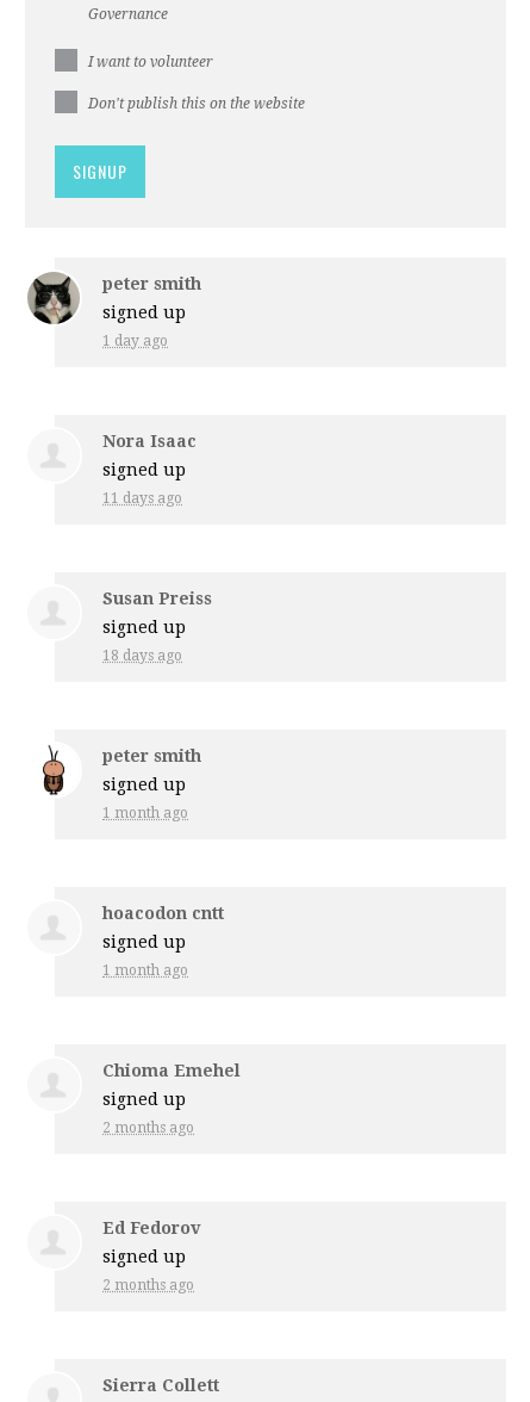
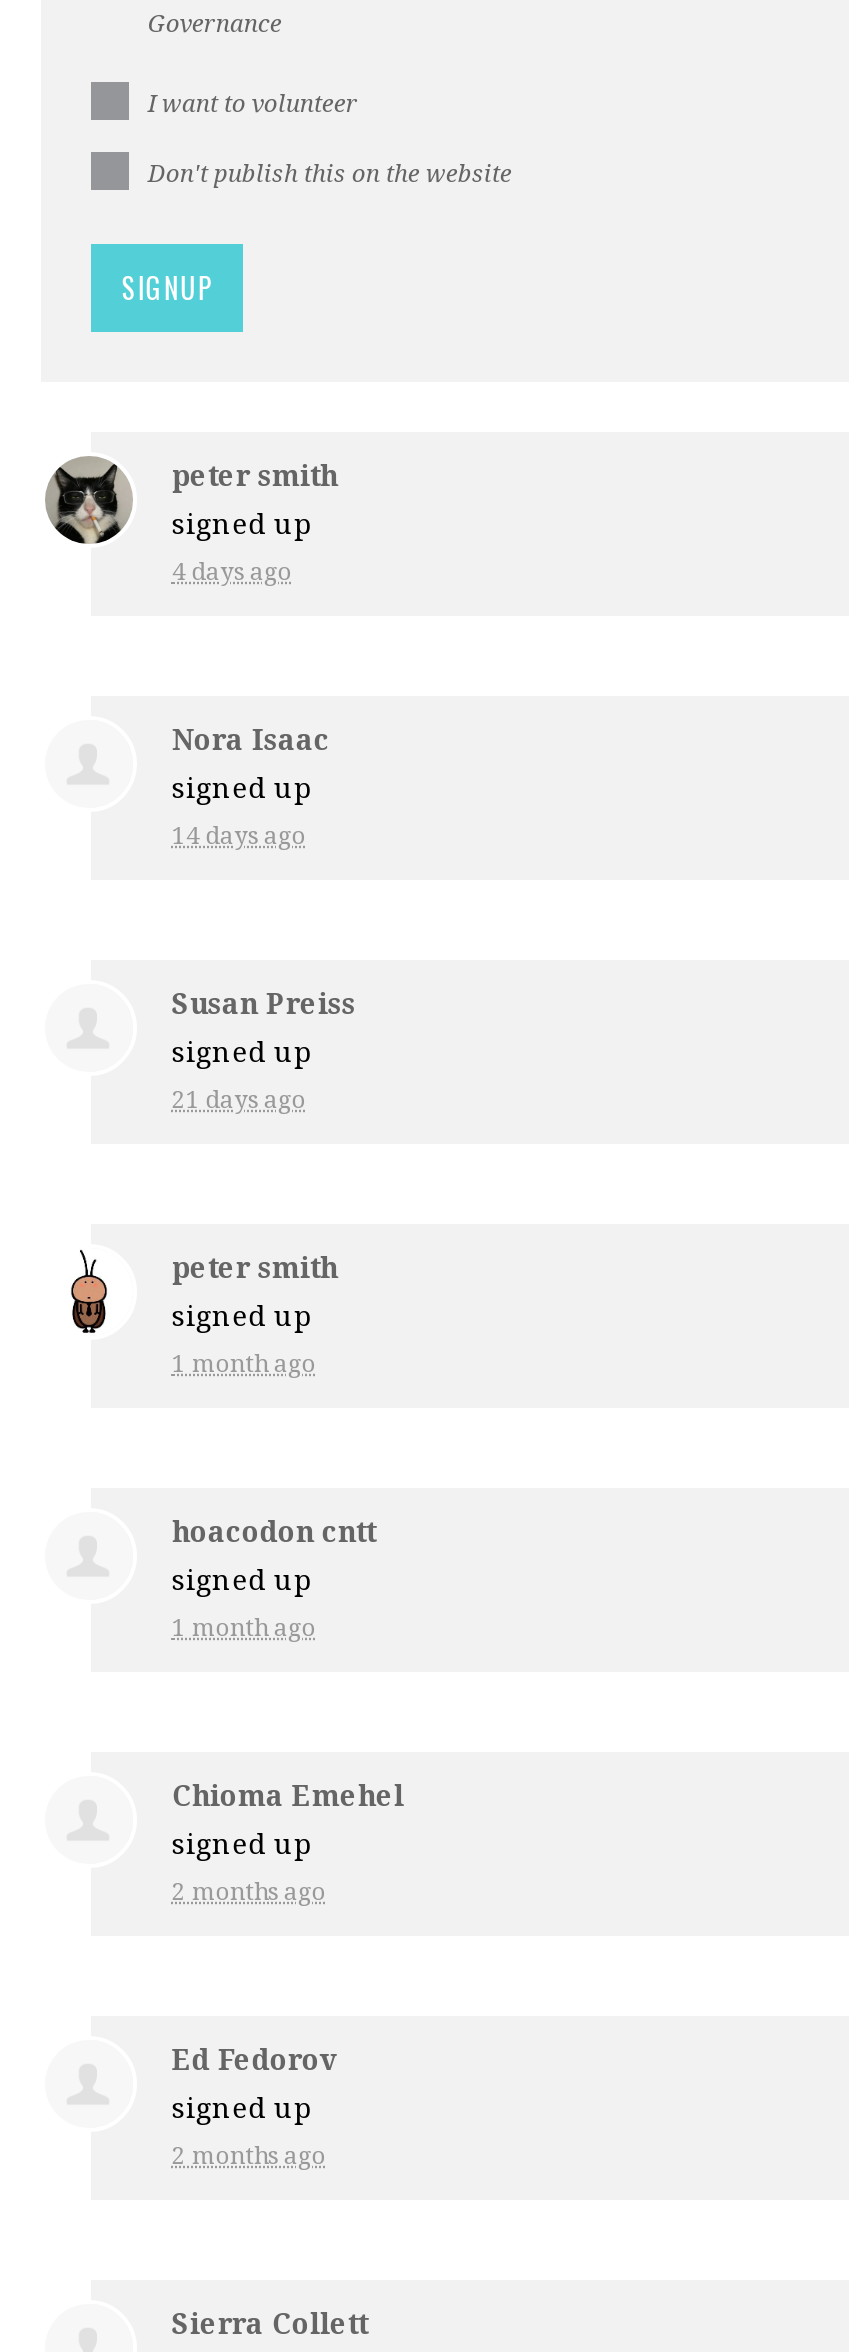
- 1 day ago
+ 4 days ago

- 11 days ago
+ 14 days ago

- 18 days ago
+ 21 days ago
